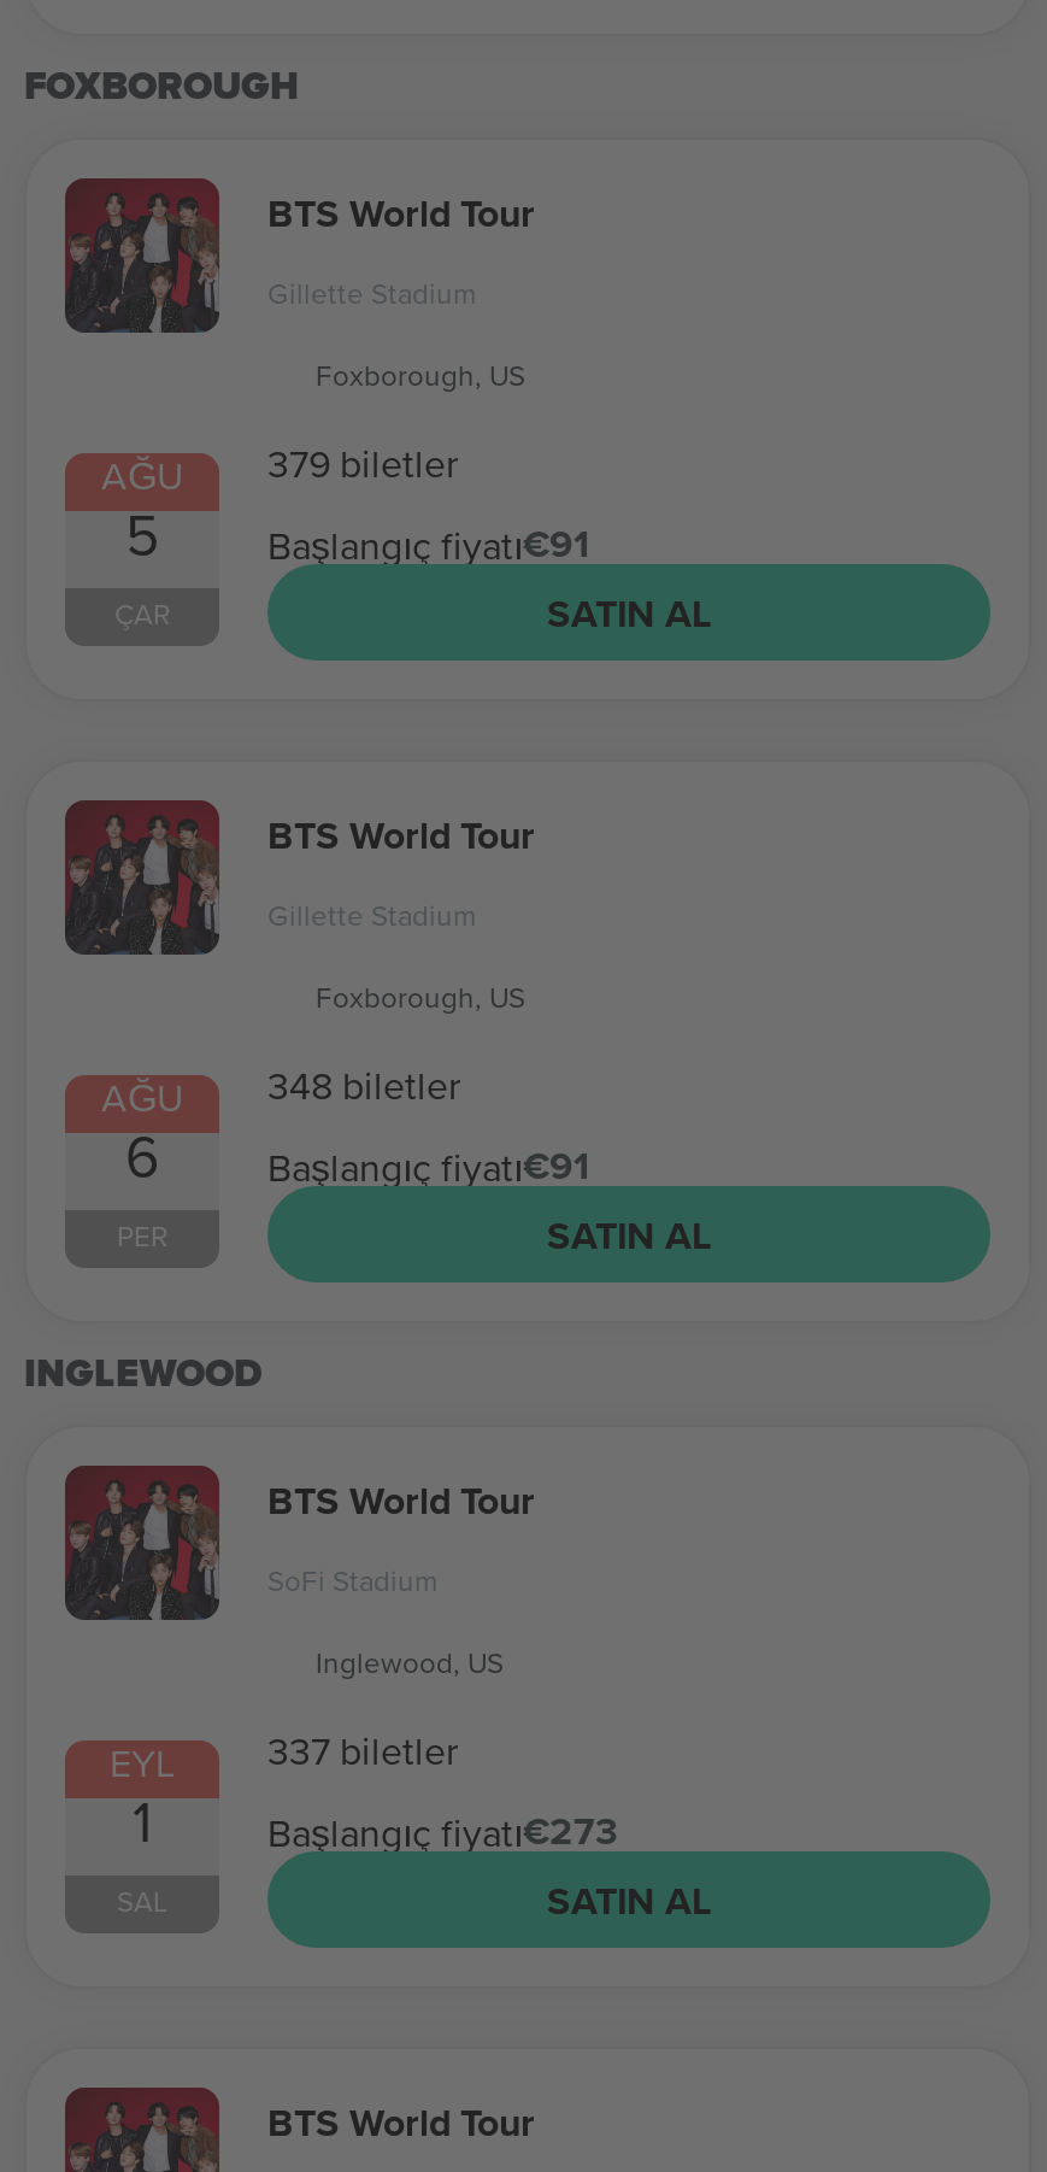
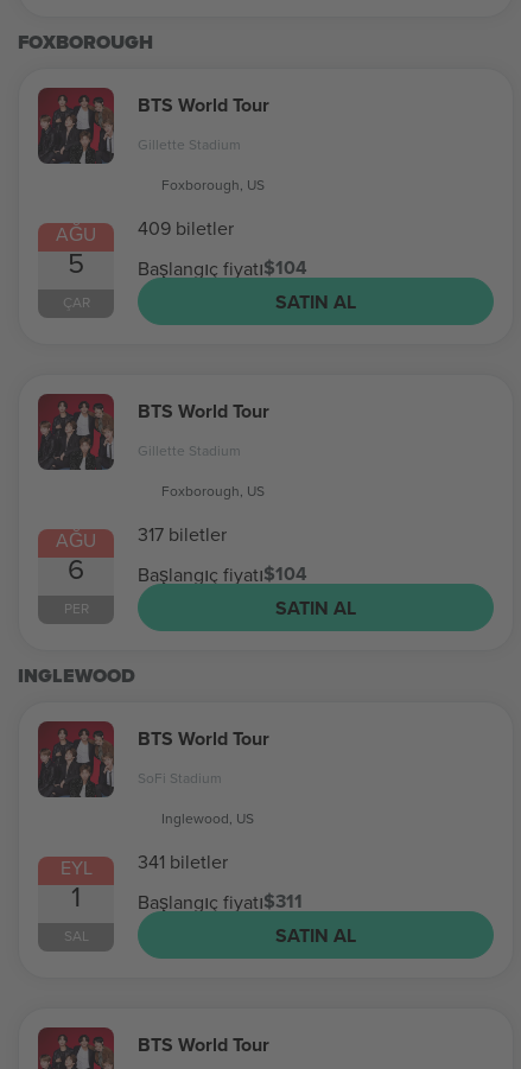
- 379 biletler
+ 409 biletler

- Başlangıç fiyatı€91
+ Başlangıç fiyatı$104

- 348 biletler
+ 317 biletler

- Başlangıç fiyatı€91
+ Başlangıç fiyatı$104

- 337 biletler
+ 341 biletler

- Başlangıç fiyatı€273
+ Başlangıç fiyatı$311
